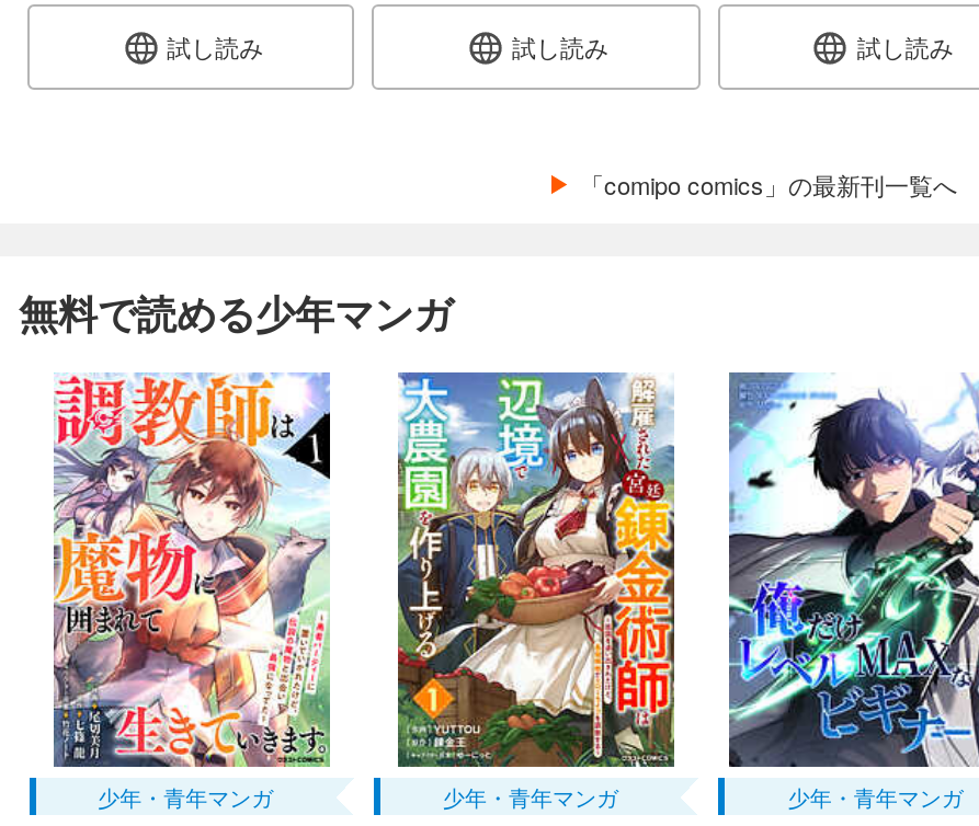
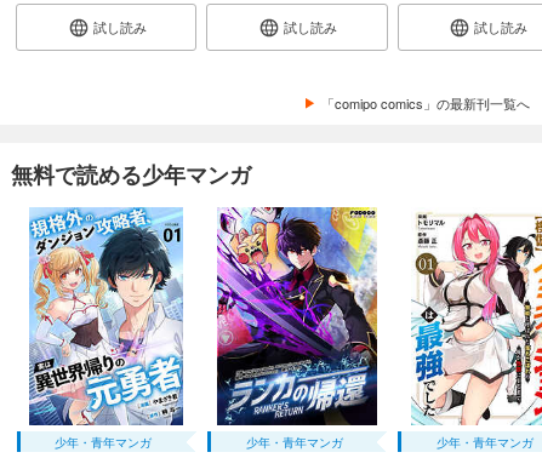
- [image]
+ [image]

- [image]
+ [image]

- [image]
+ [image]
